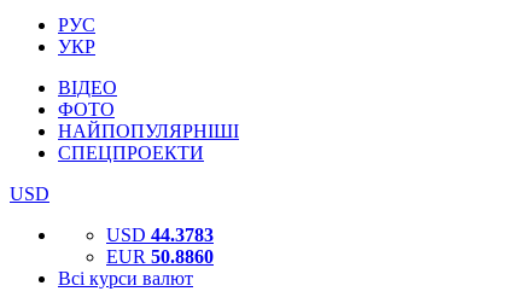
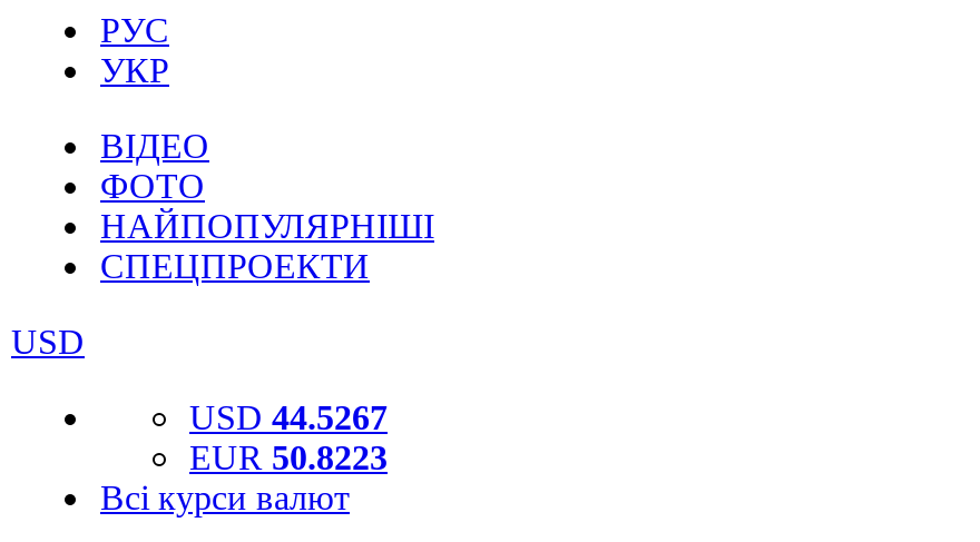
- USD 44.3783
+ USD 44.5267

- EUR 50.8860
+ EUR 50.8223
